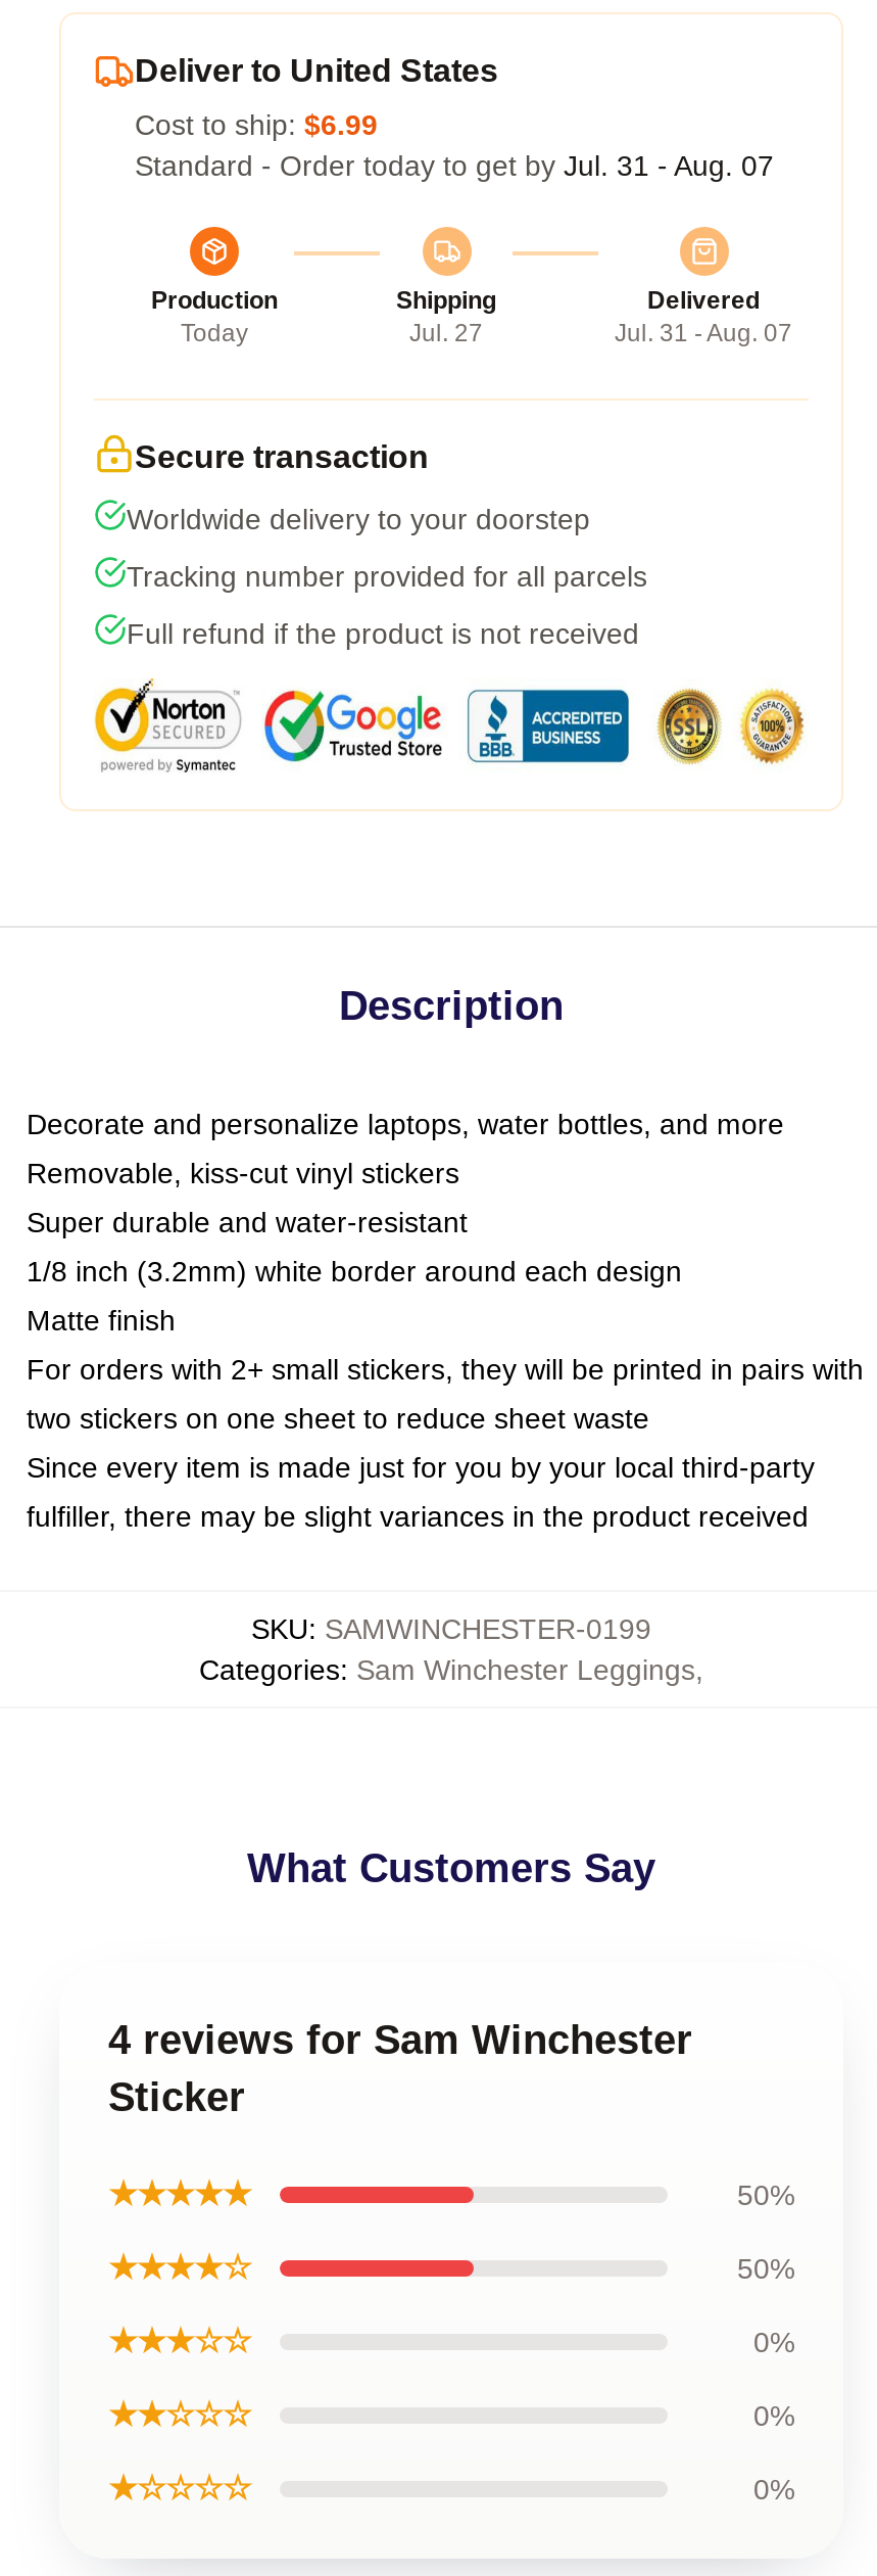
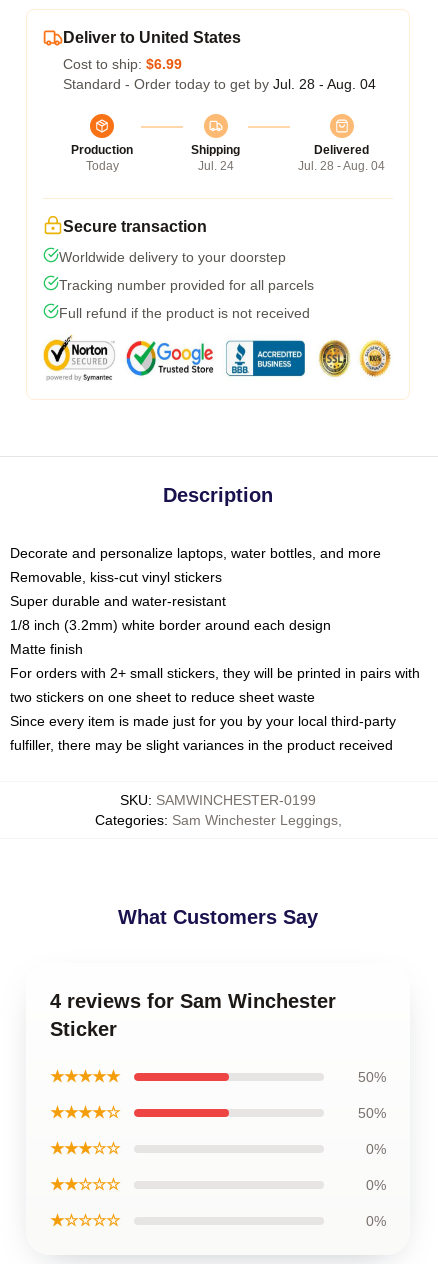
- Standard - Order today to get by Jul. 31 - Aug. 07
+ Standard - Order today to get by Jul. 28 - Aug. 04

- Jul. 27
+ Jul. 24

- Jul. 31 - Aug. 07
+ Jul. 28 - Aug. 04
